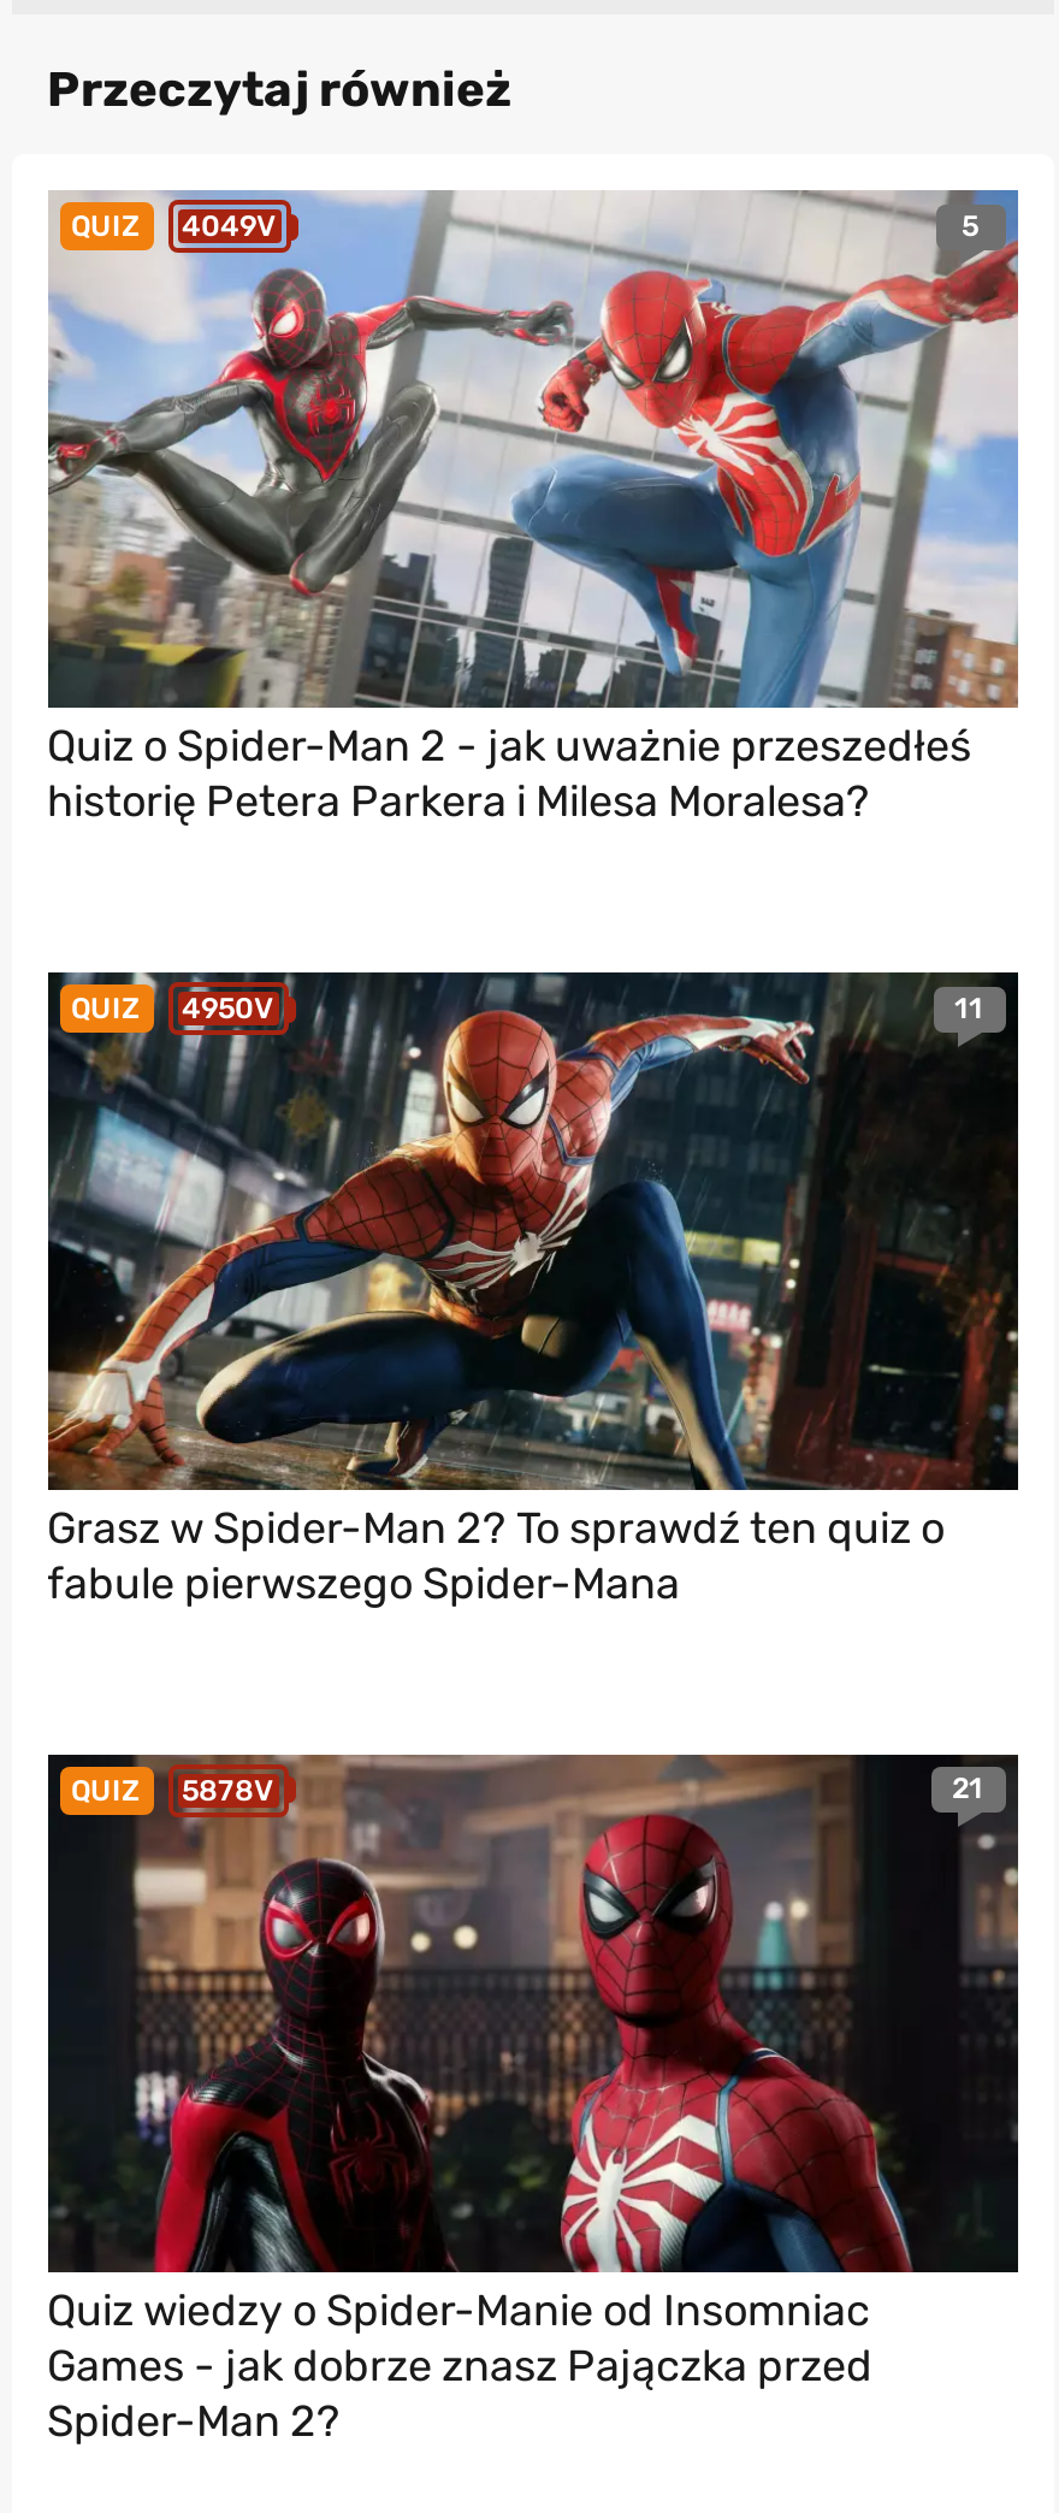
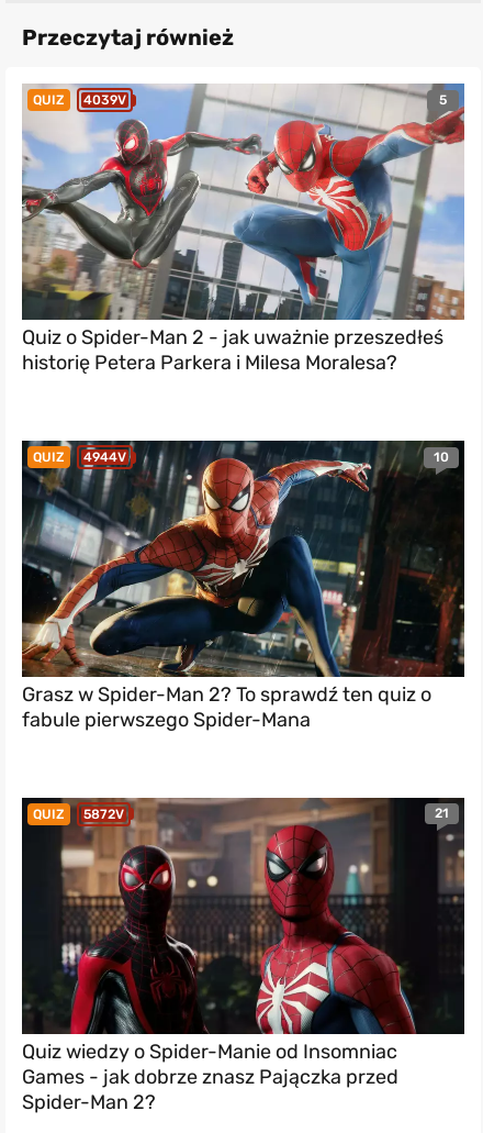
- QUIZ 4049V
+ QUIZ 4039V

- 4950V
- 11
+ 4944V
+ 10

- QUIZ 5878V
+ QUIZ 5872V
